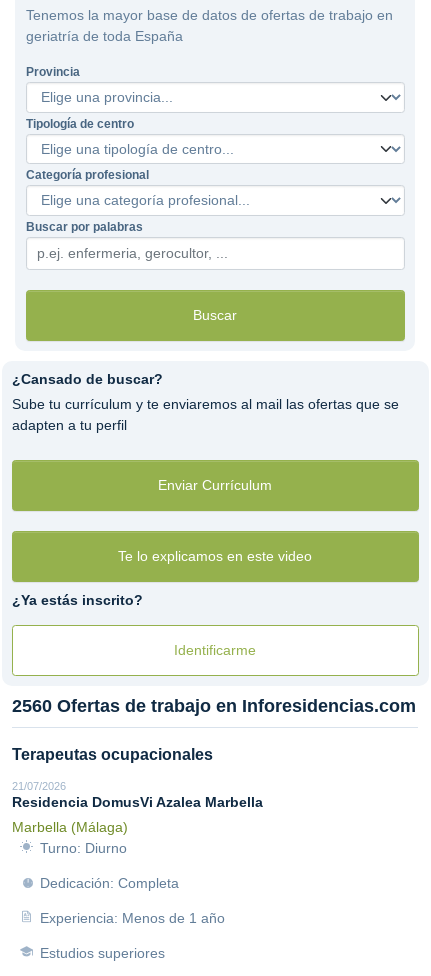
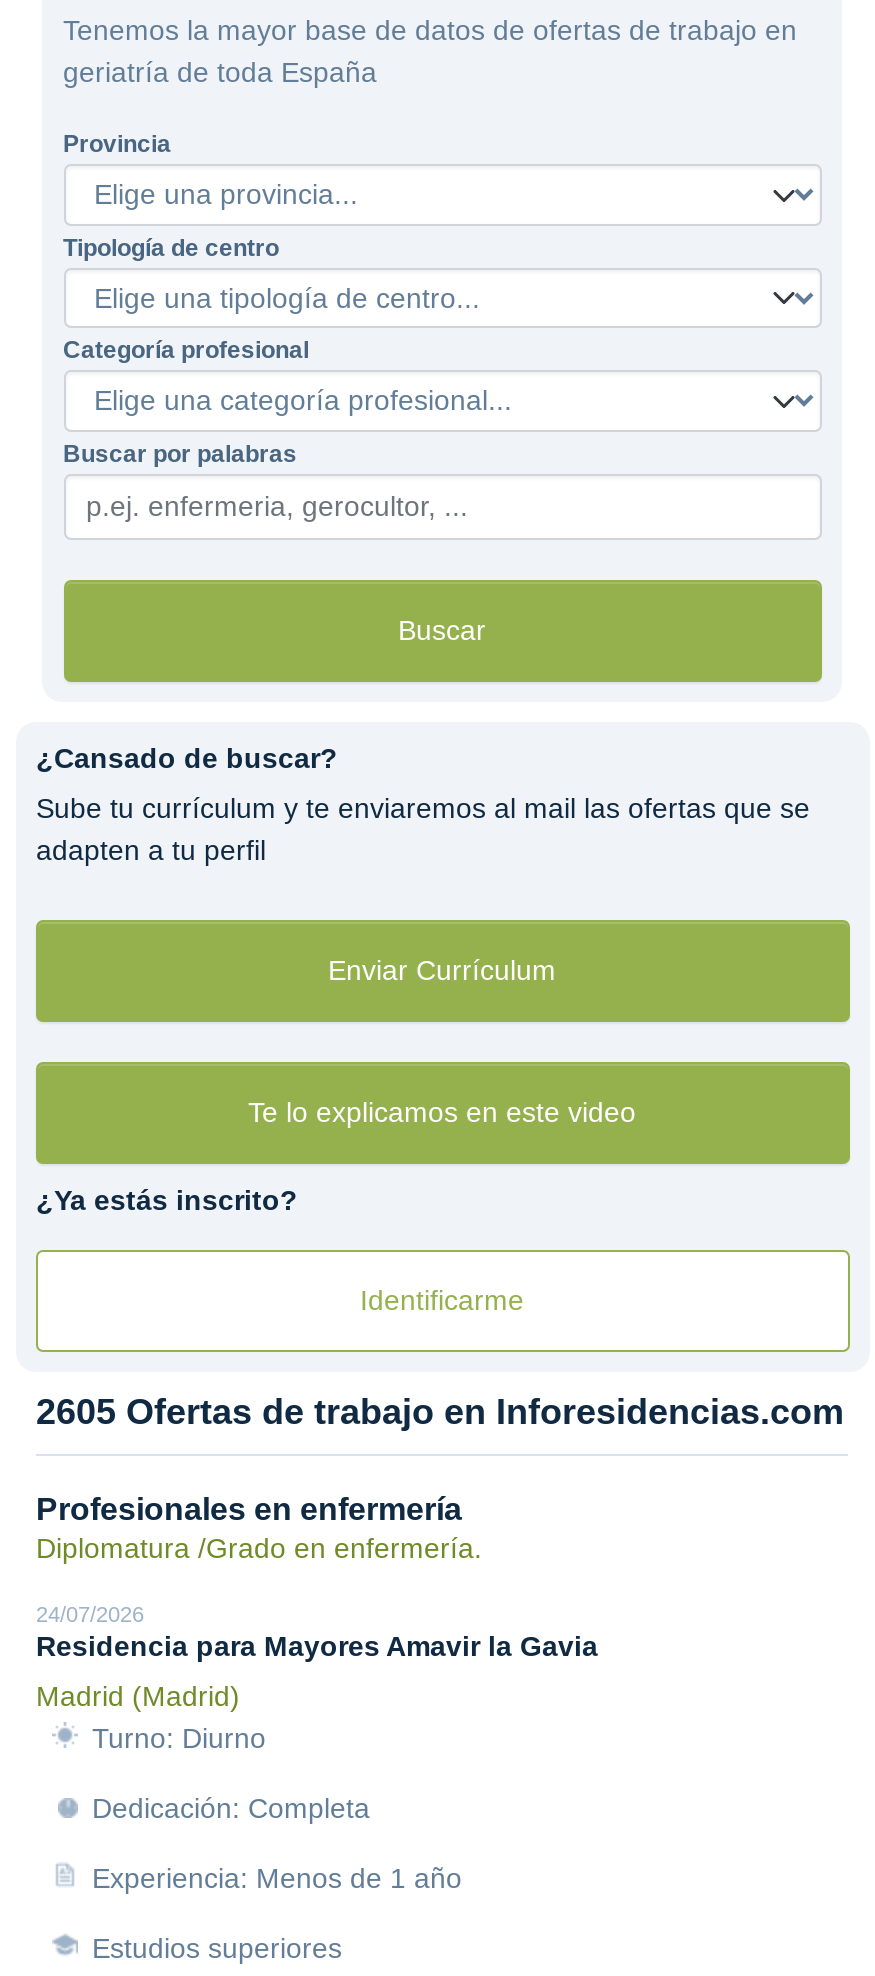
- 2560 Ofertas de trabajo en Inforesidencias.com
+ 2605 Ofertas de trabajo en Inforesidencias.com

- Terapeutas ocupacionales
+ Profesionales en enfermería
+ Diplomatura /Grado en enfermería.

- 21/07/2026
- Residencia DomusVi Azalea Marbella
+ 24/07/2026
+ Residencia para Mayores Amavir la Gavia

- Marbella (Málaga)
+ Madrid (Madrid)
